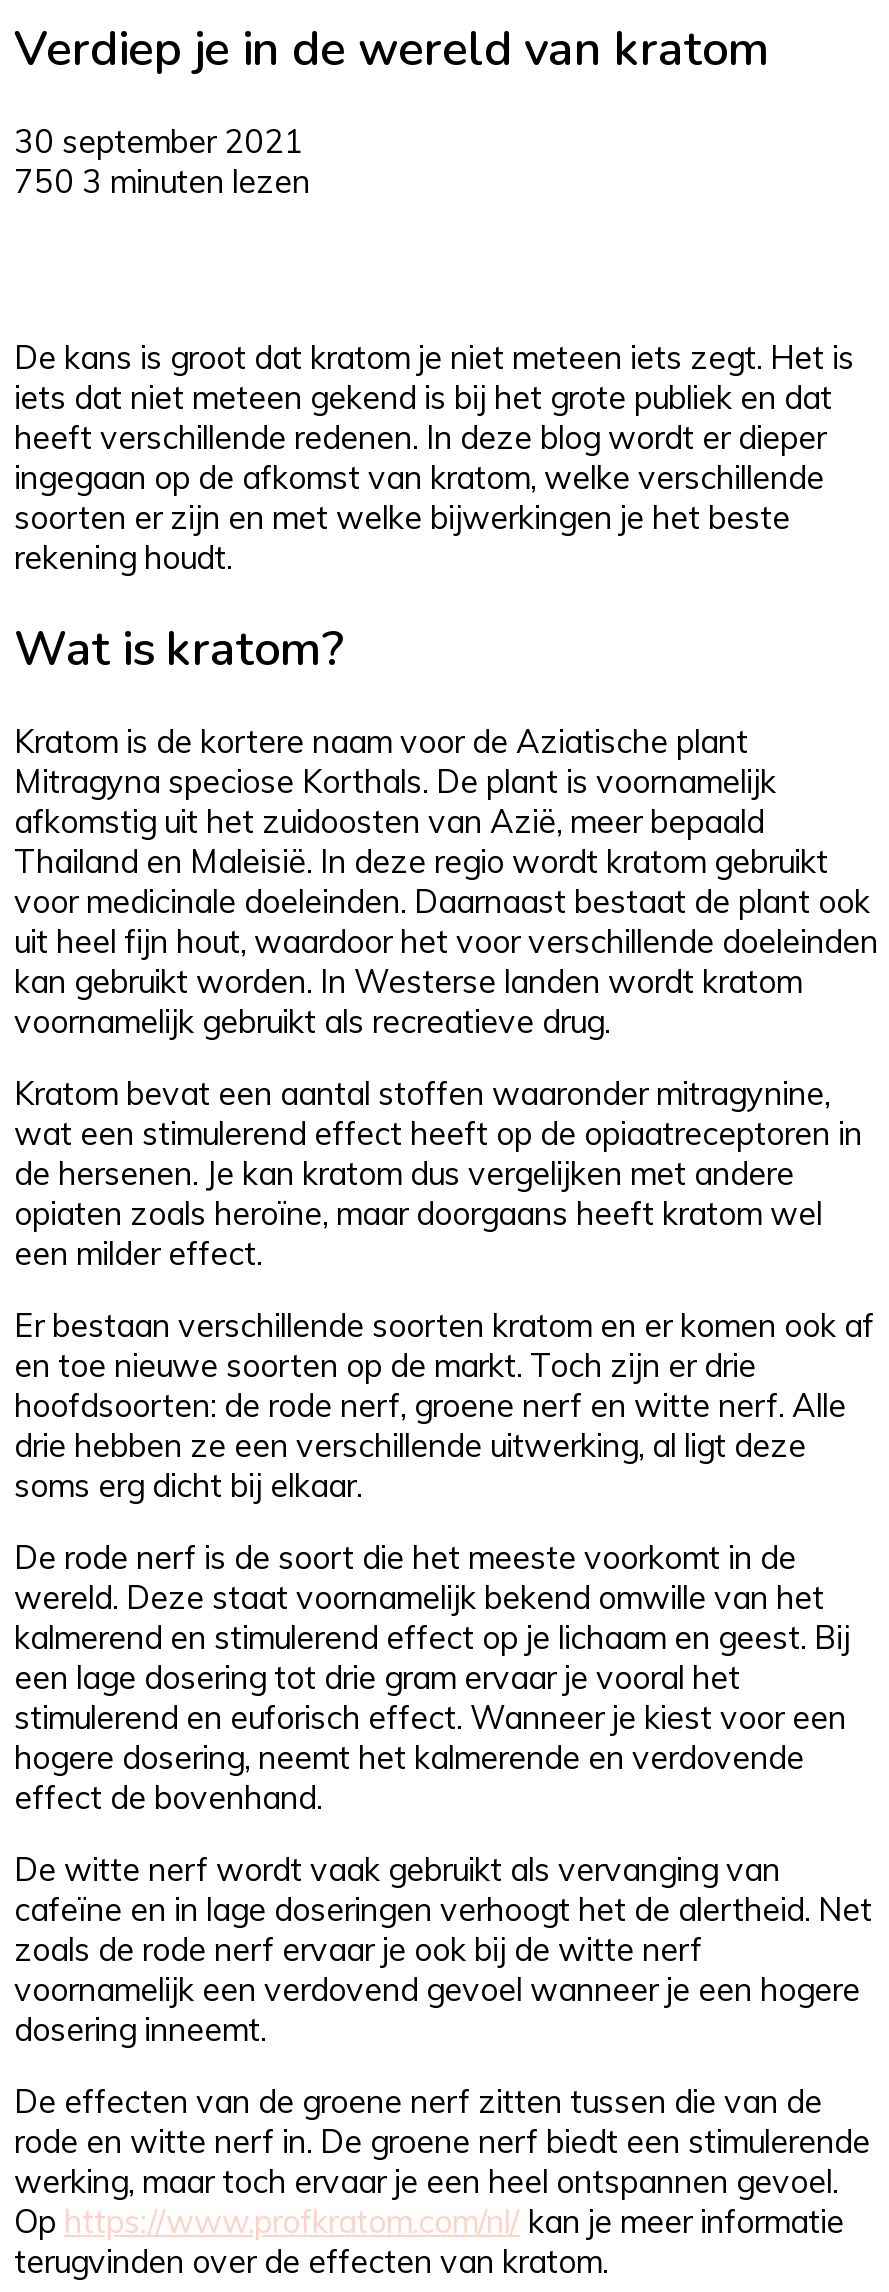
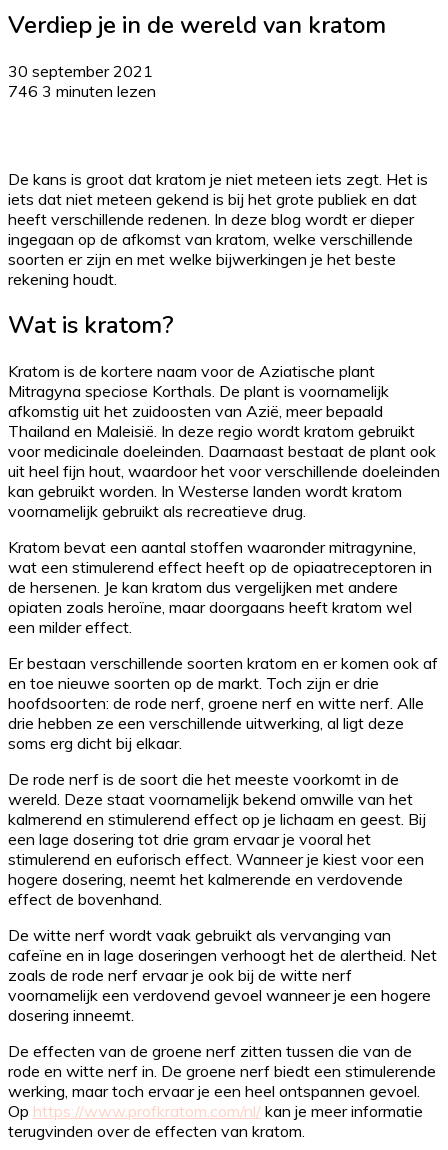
- 750 3 minuten lezen
+ 746 3 minuten lezen
